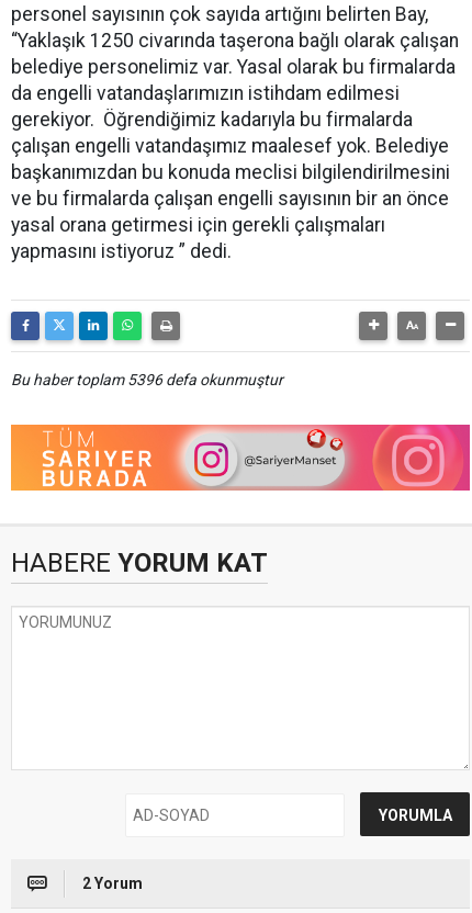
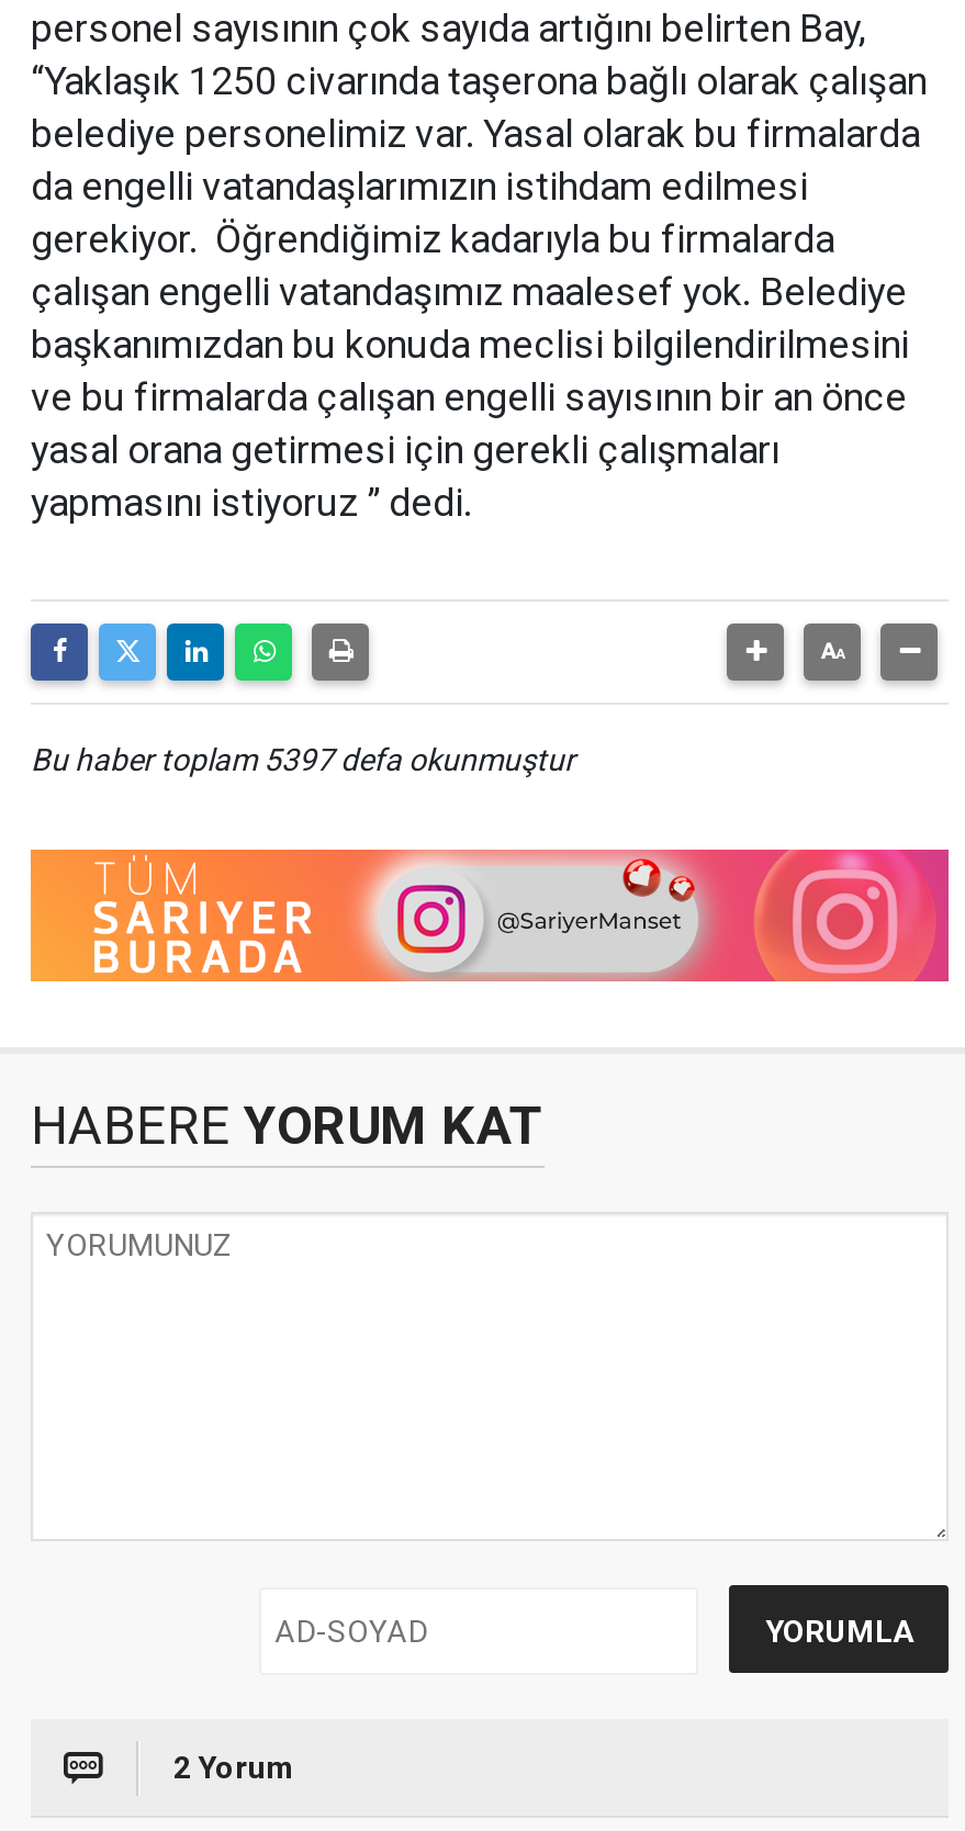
- Bu haber toplam 5396 defa okunmuştur
+ Bu haber toplam 5397 defa okunmuştur
